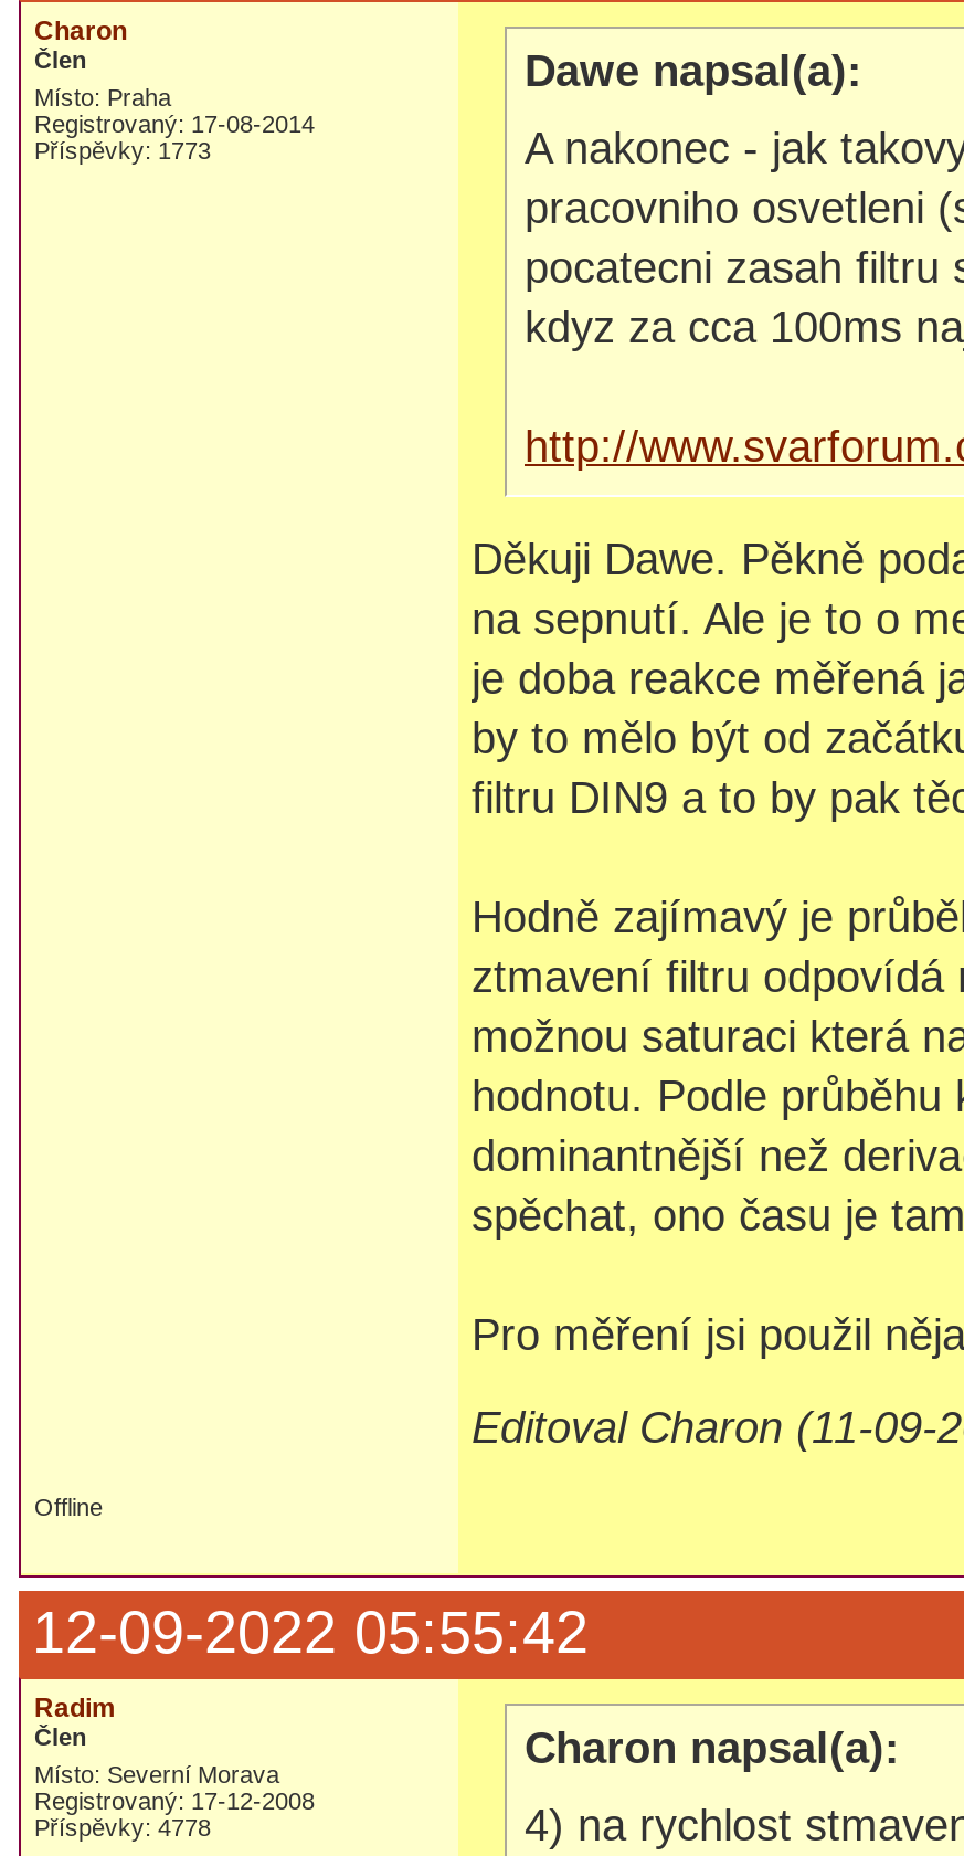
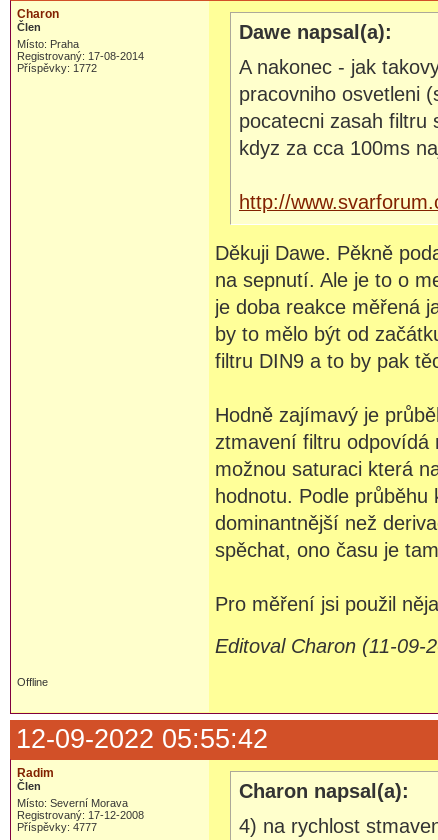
- Příspěvky: 1773
+ Příspěvky: 1772

- Příspěvky: 4778
+ Příspěvky: 4777
